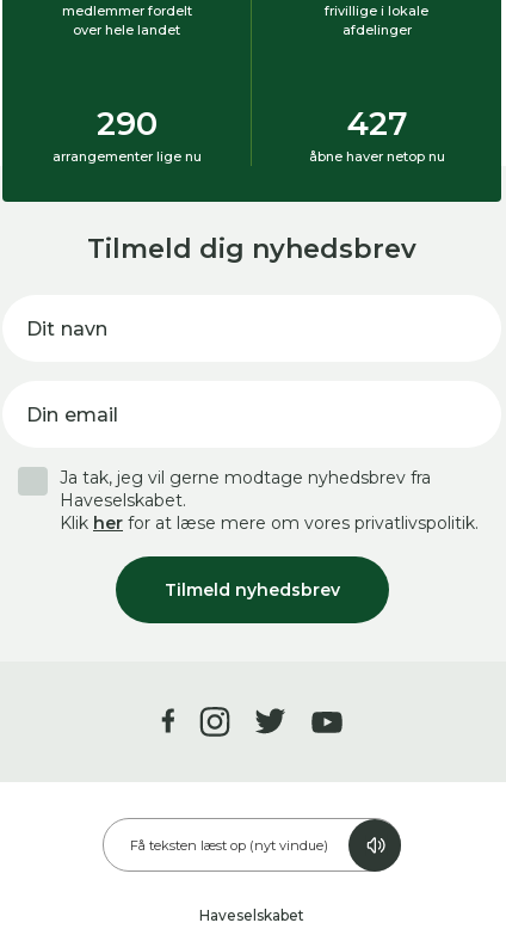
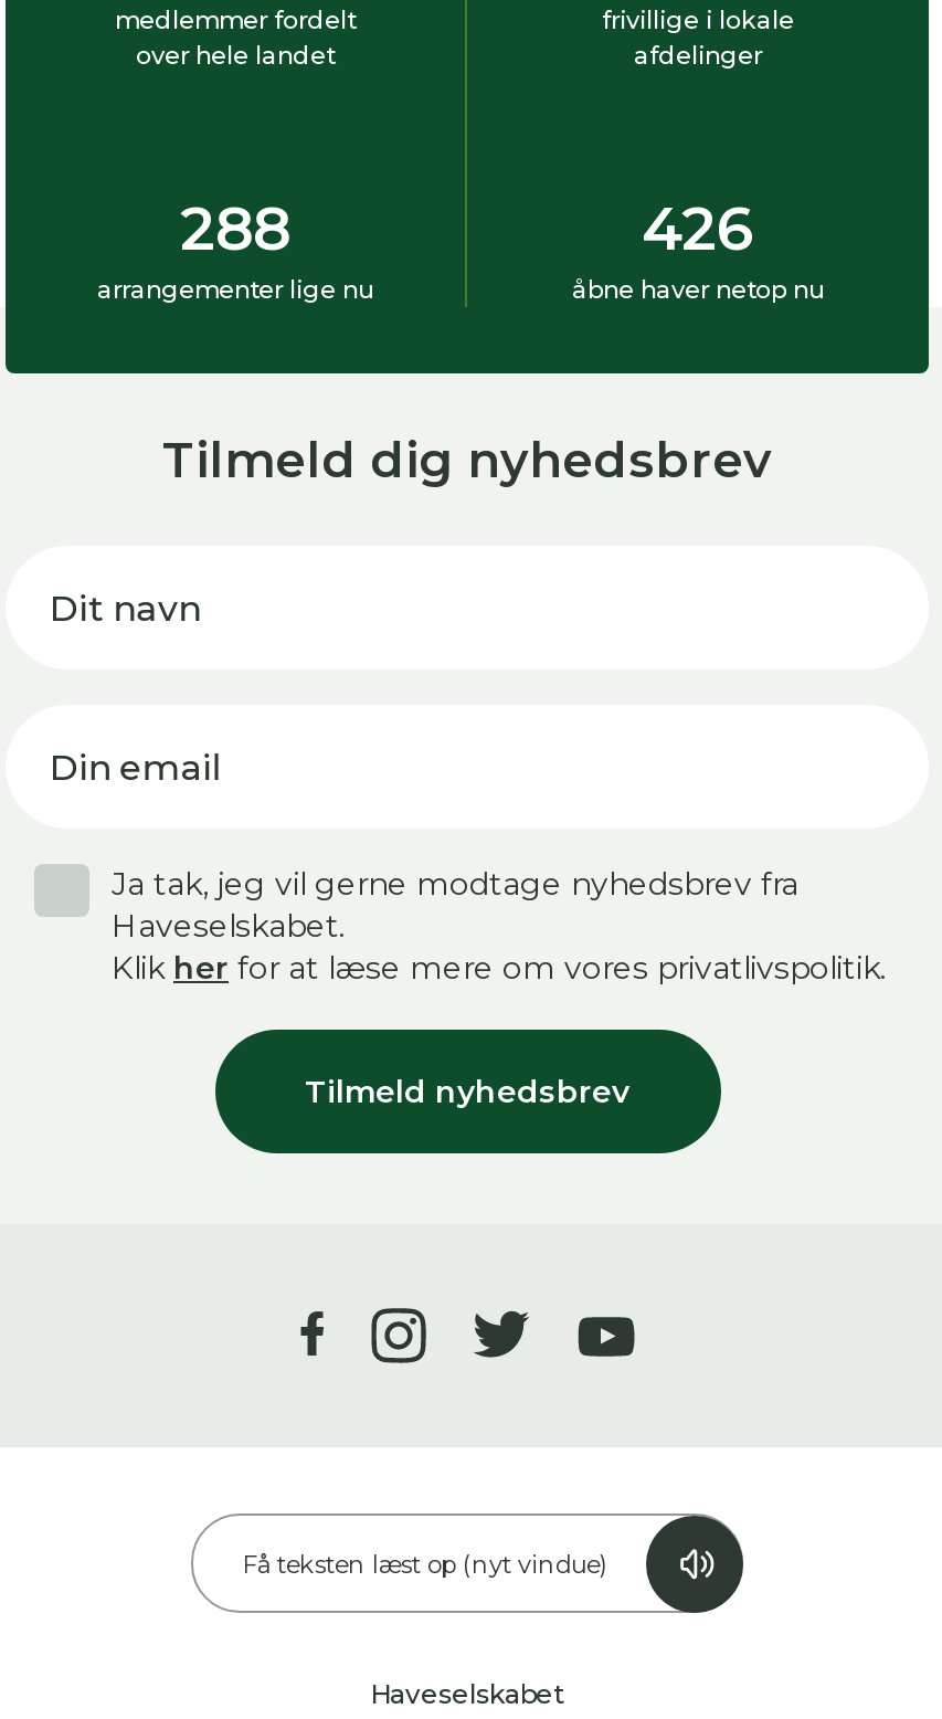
- 290
+ 288

- 427
+ 426
